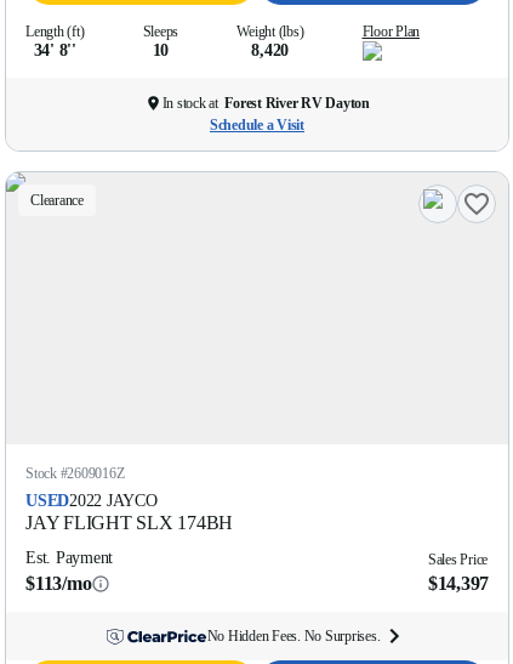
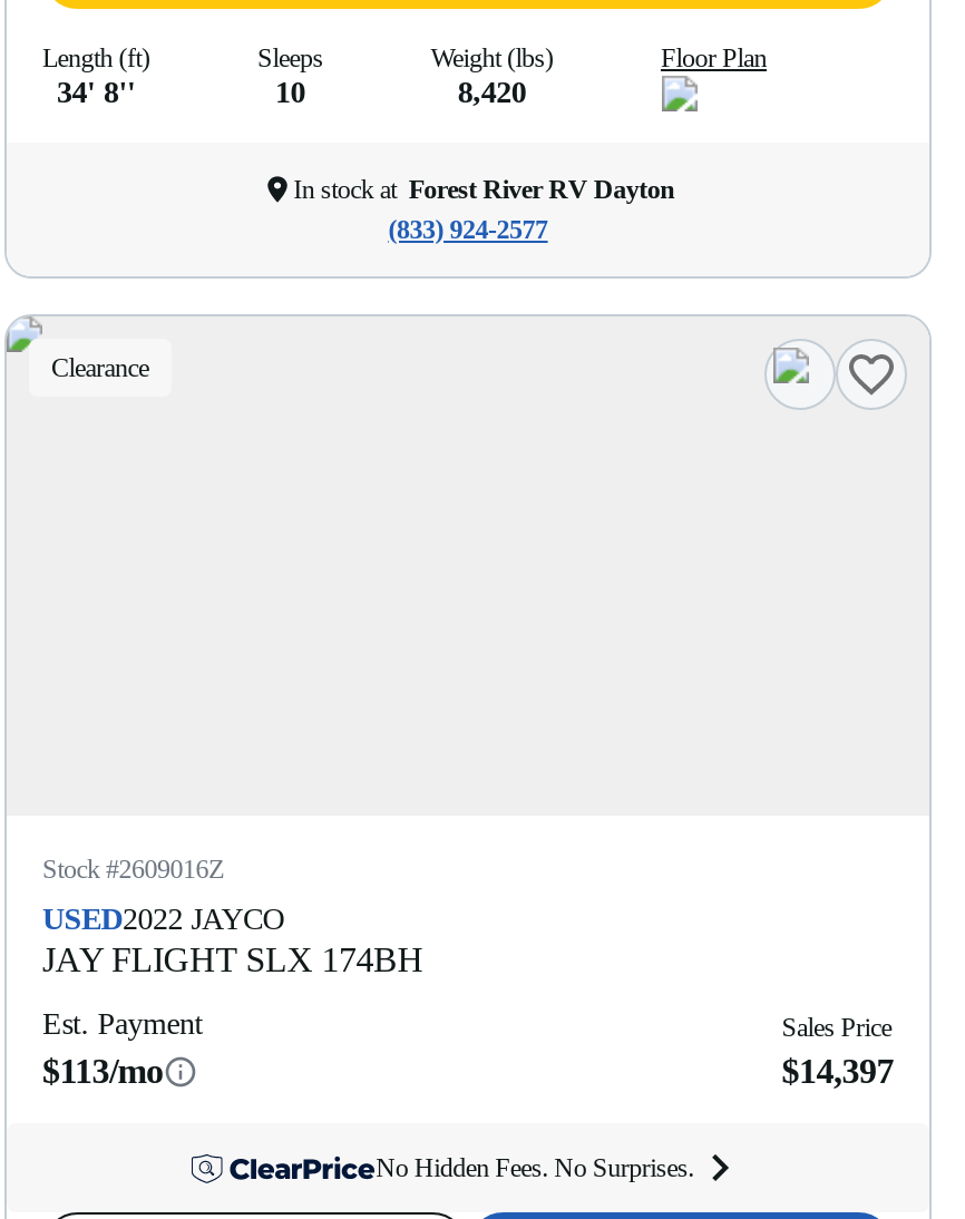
- Schedule a Visit
+ (833) 924-2577
